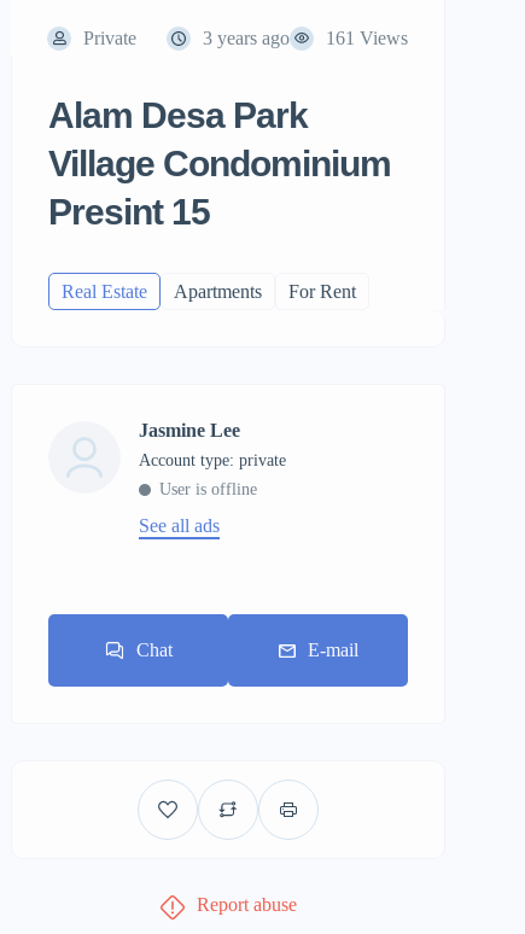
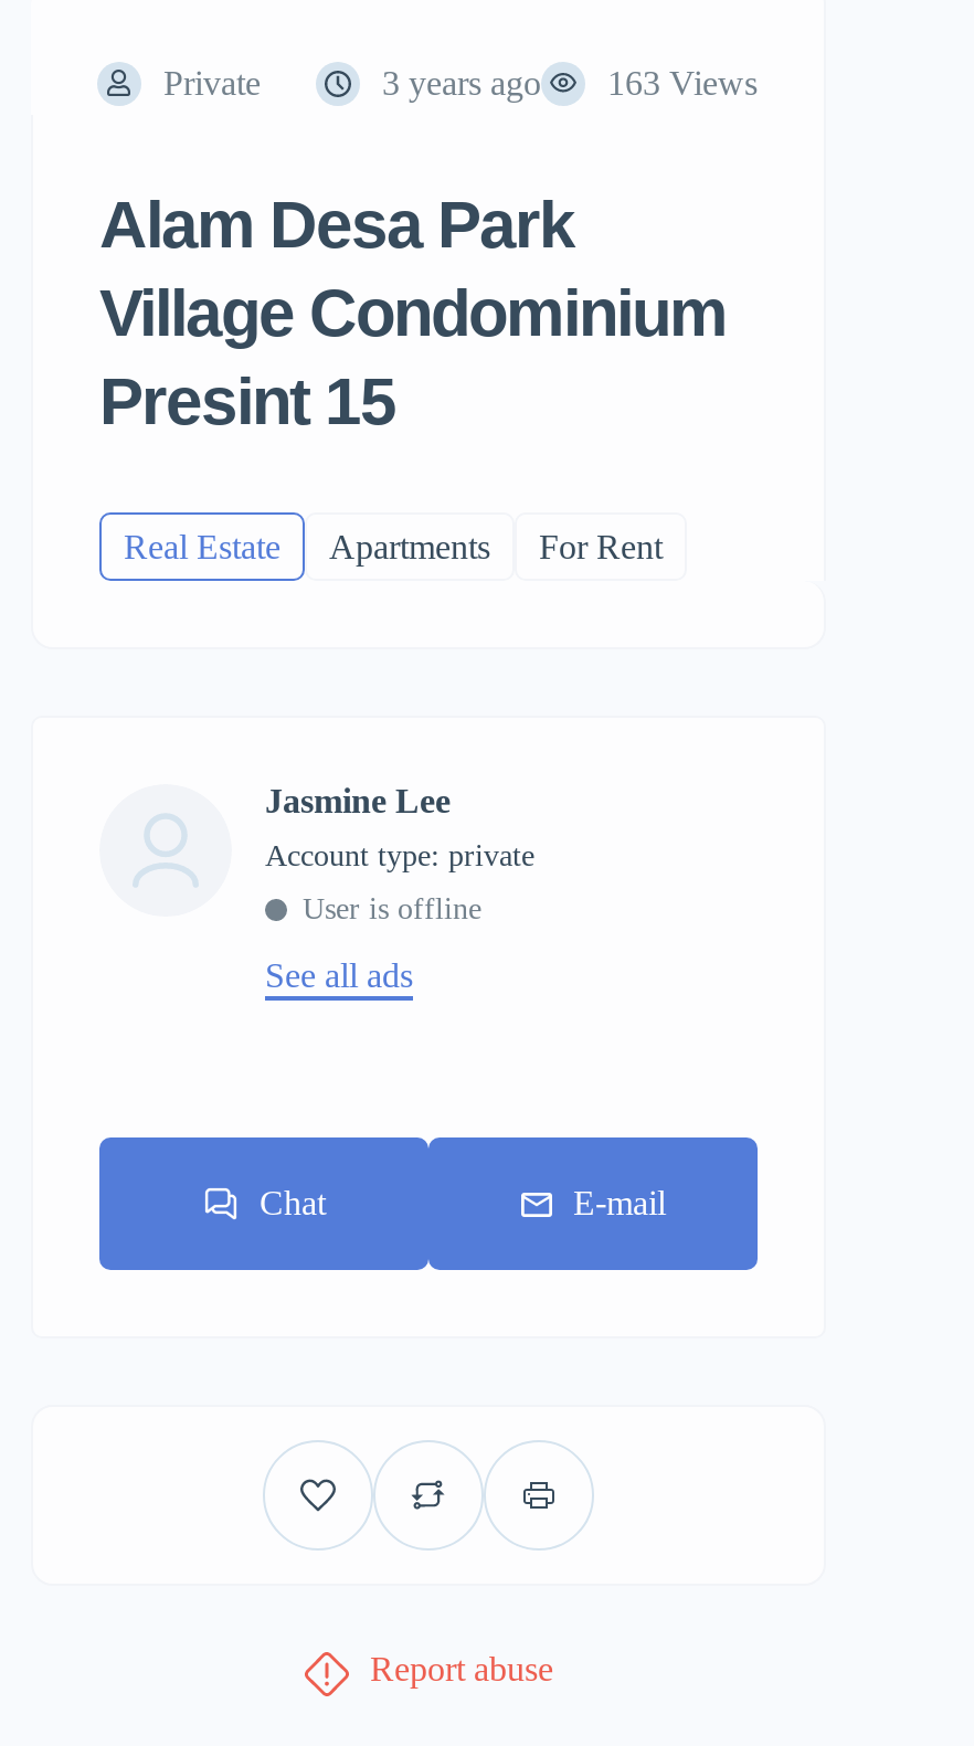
- 3 years ago 161 Views
+ 3 years ago 163 Views
